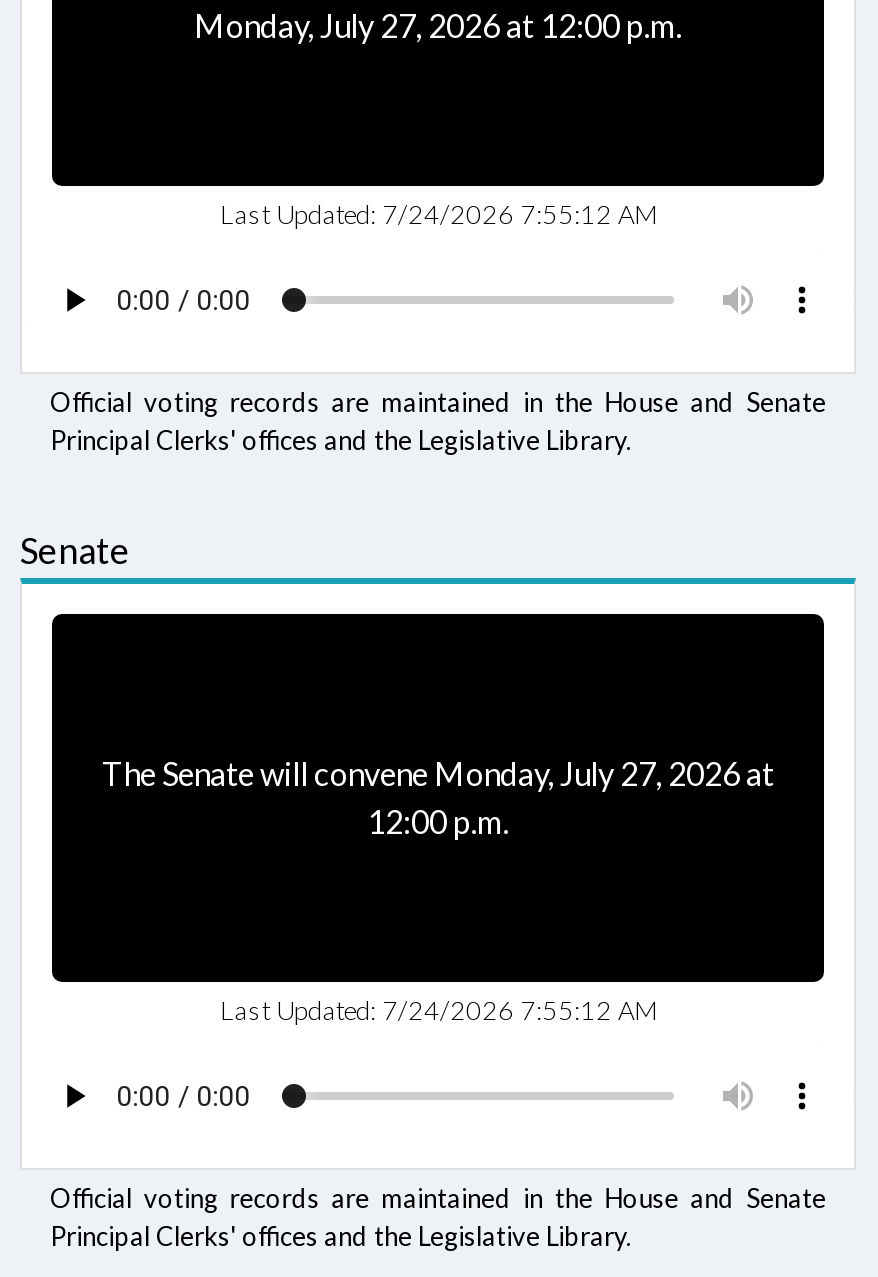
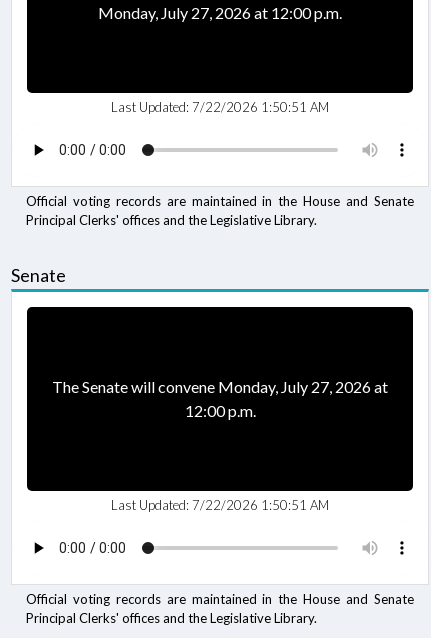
- Last Updated: 7/24/2026 7:55:12 AM
+ Last Updated: 7/22/2026 1:50:51 AM

- Last Updated: 7/24/2026 7:55:12 AM
+ Last Updated: 7/22/2026 1:50:51 AM
